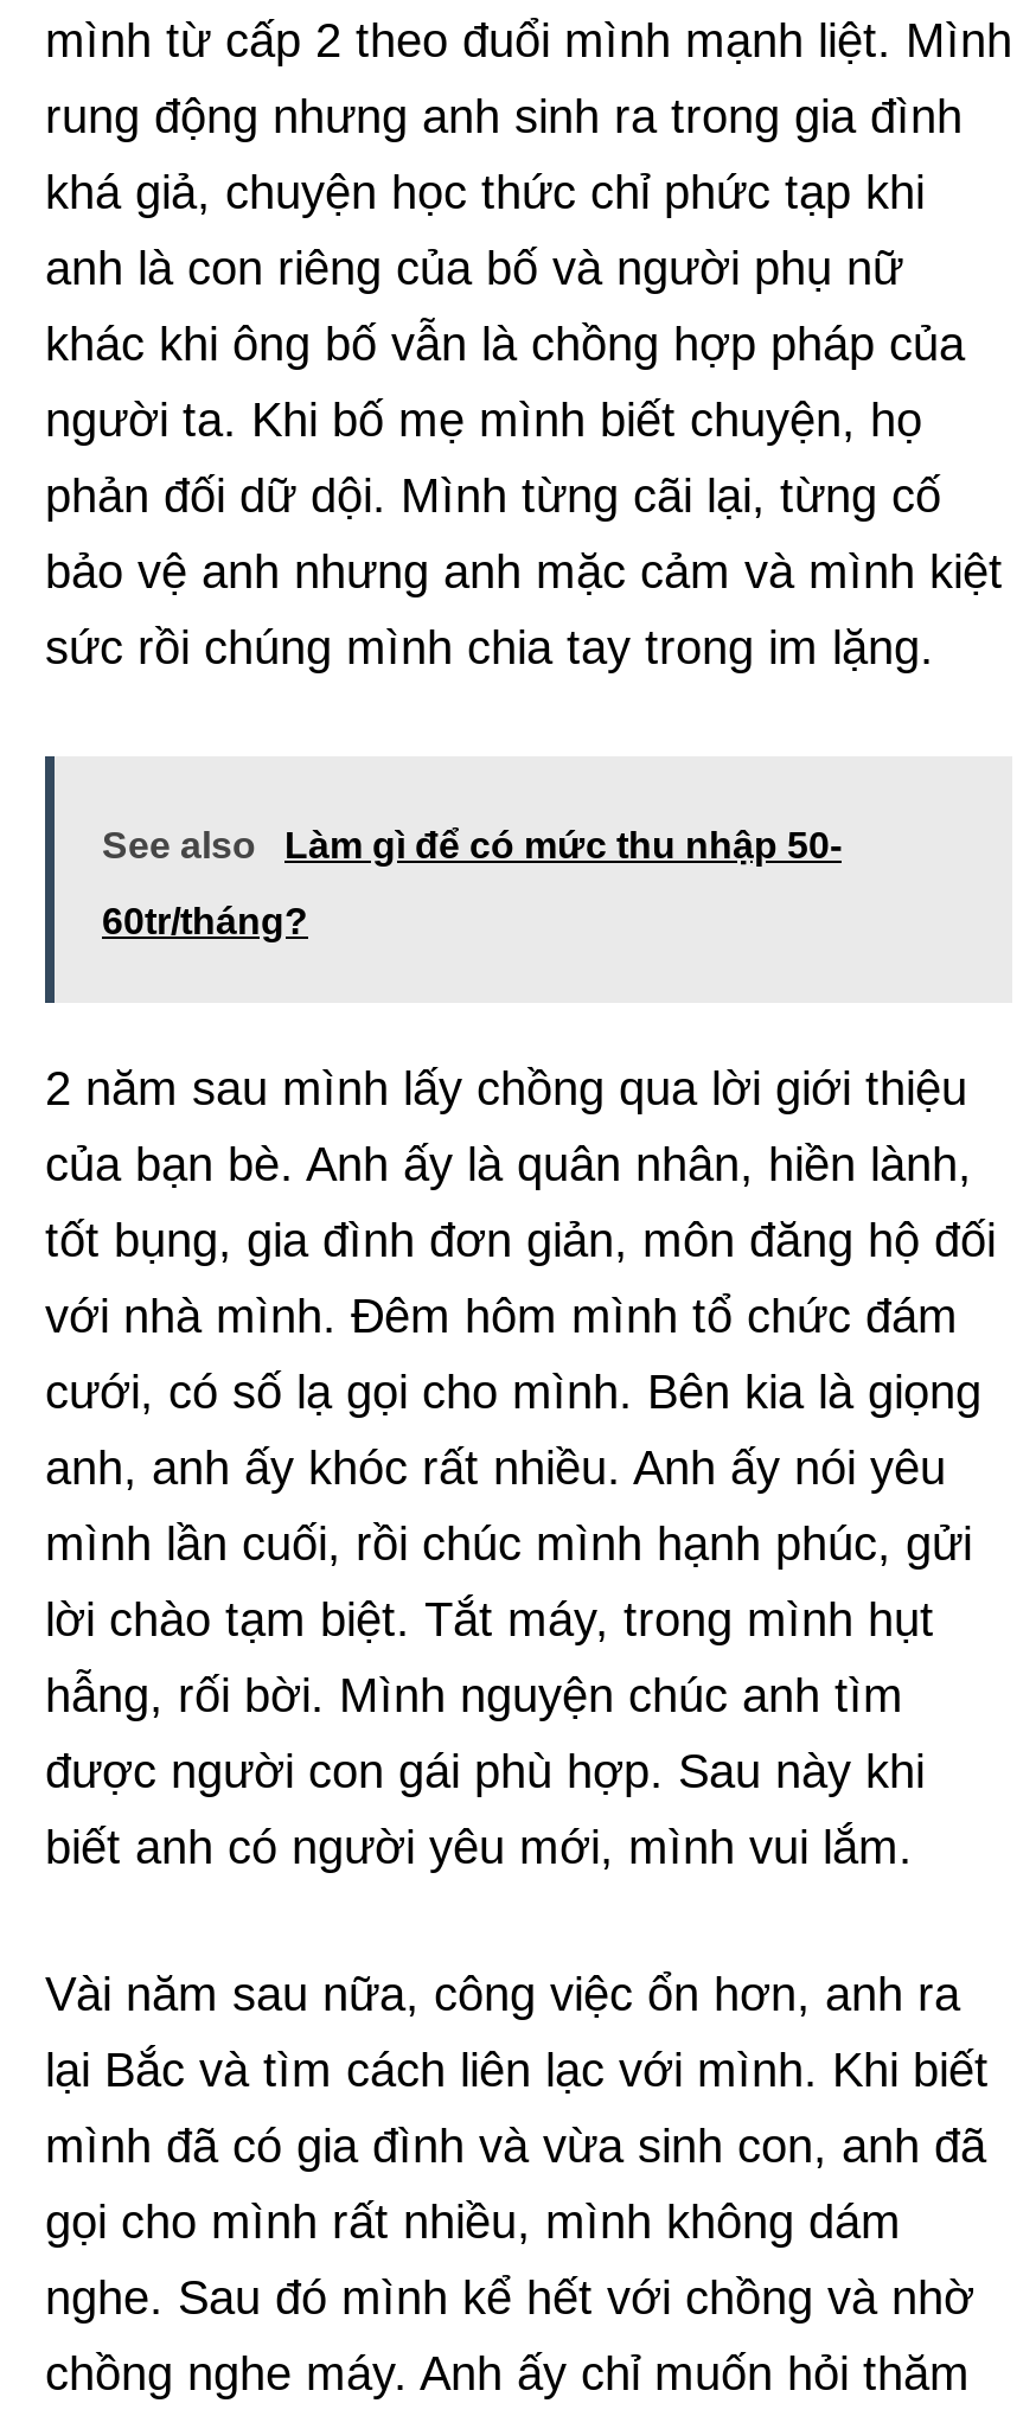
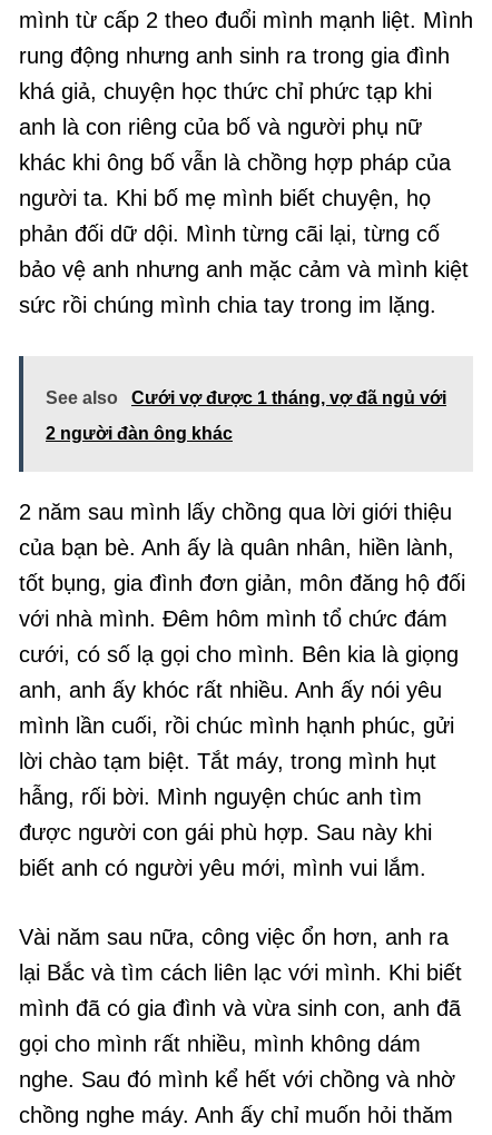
- Làm gì để có mức thu nhập 50-
+ Cưới vợ được 1 tháng, vợ đã ngủ với

- 60tr/tháng?
+ 2 người đàn ông khác
